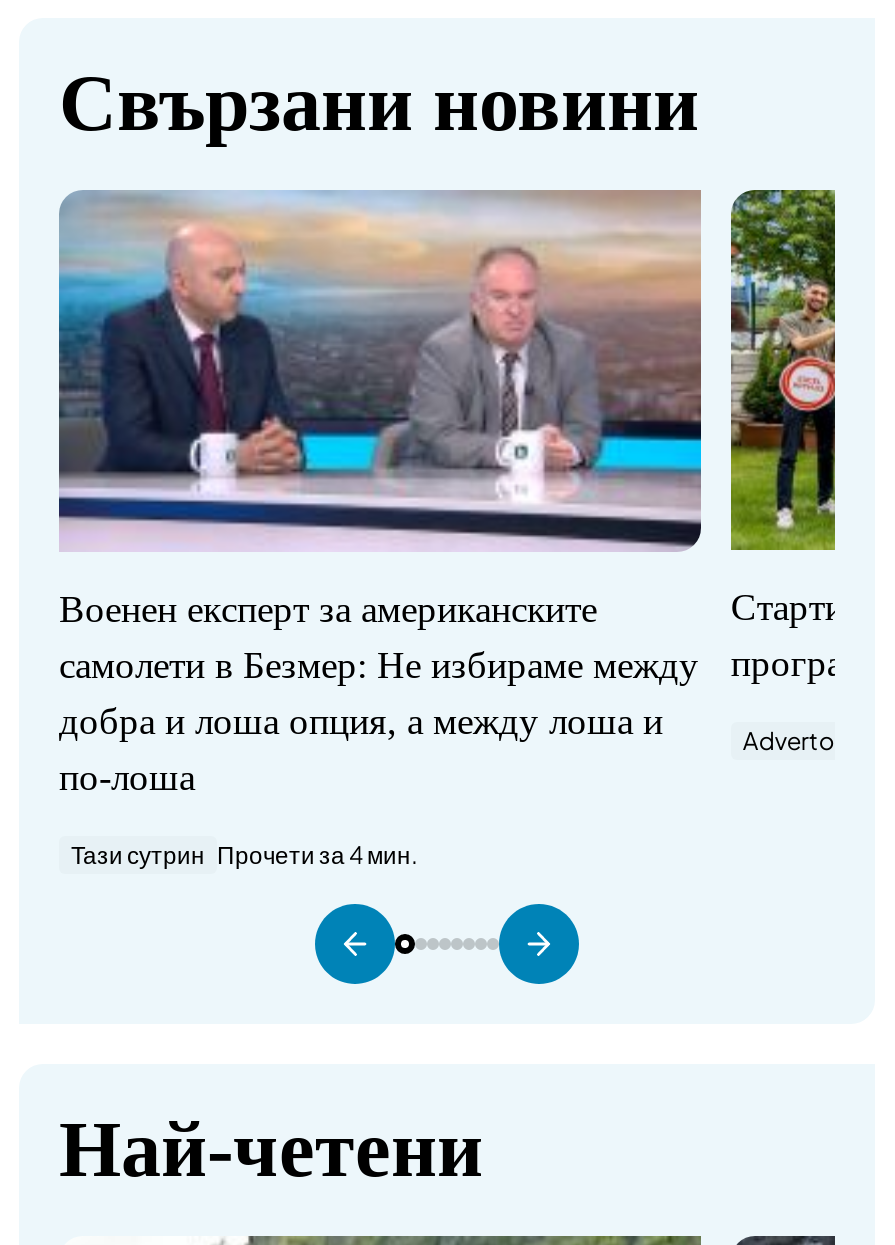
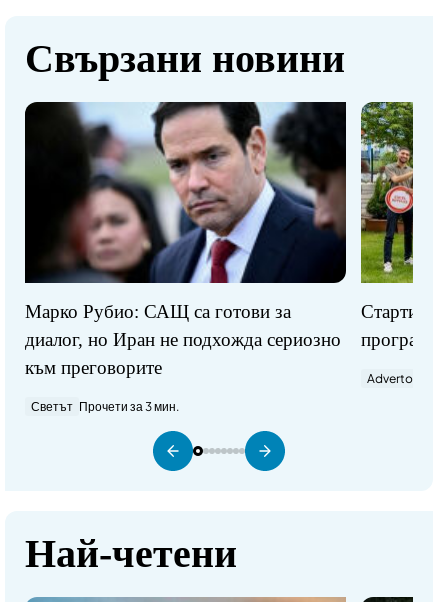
- [image]
- Военен експерт за американските
- самолети в Безмер: Не избираме между
- добра и лоша опция, а между лоша и
- по-лоша
+ [image]
+ Марко Рубио: САЩ са готови за
+ диалог, но Иран не подхожда сериозно
+ към преговорите

- Тази сутрин Прочети за 4 мин.
+ Светът Прочети за 3 мин.
